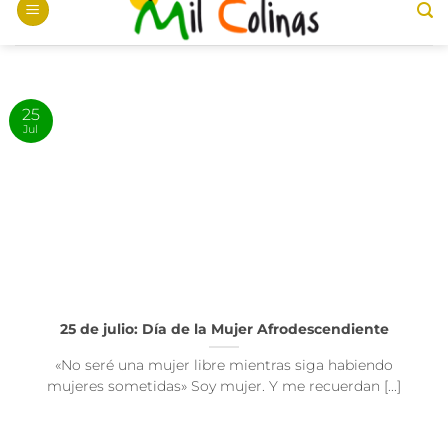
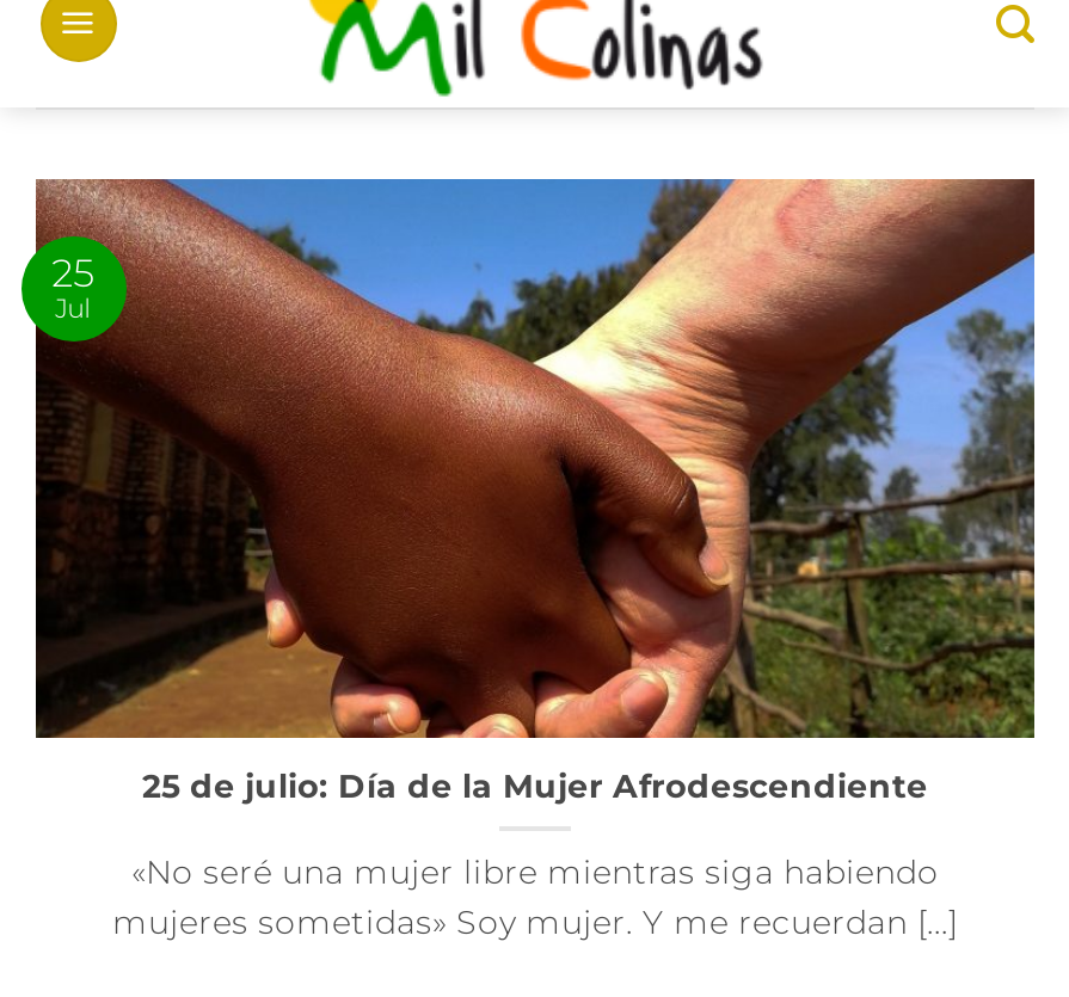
+ [image]
